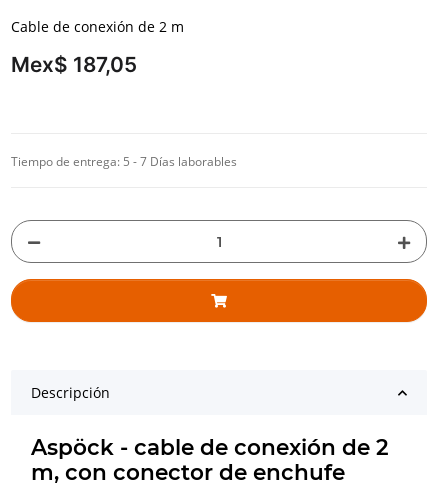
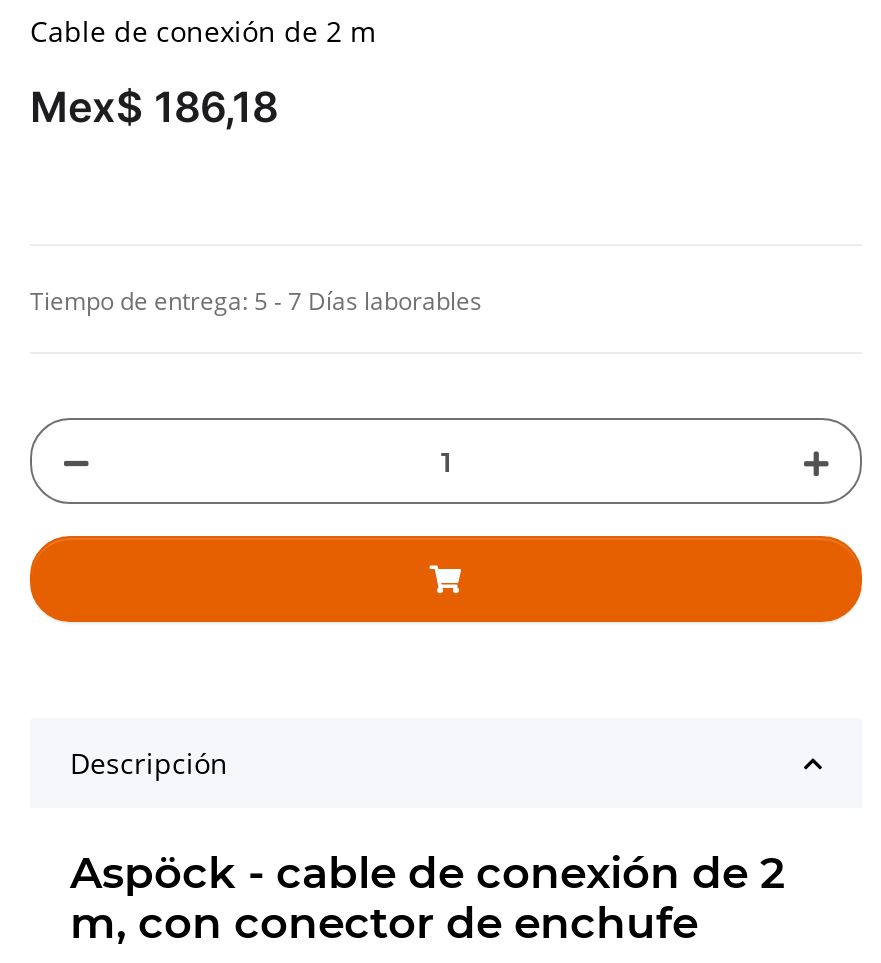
- Mex$ 187,05
+ Mex$ 186,18
